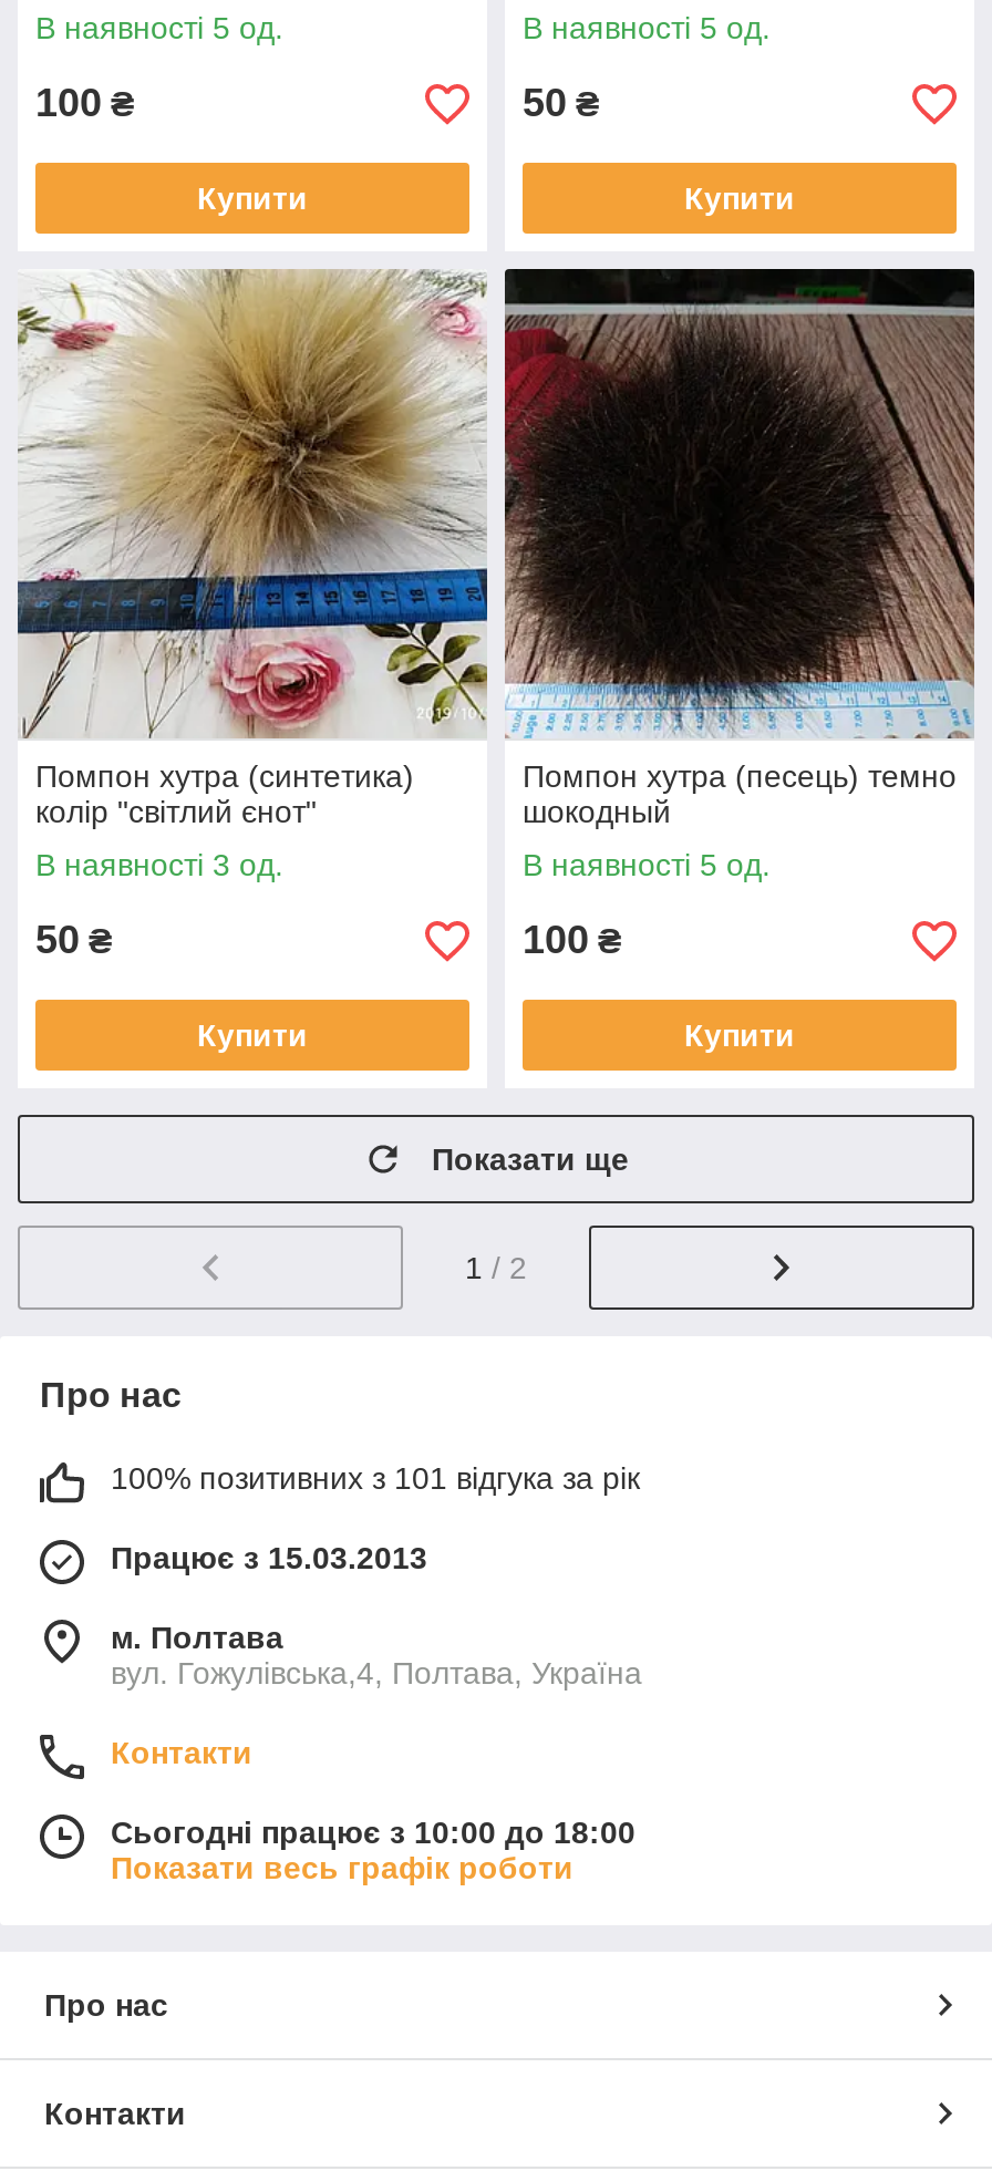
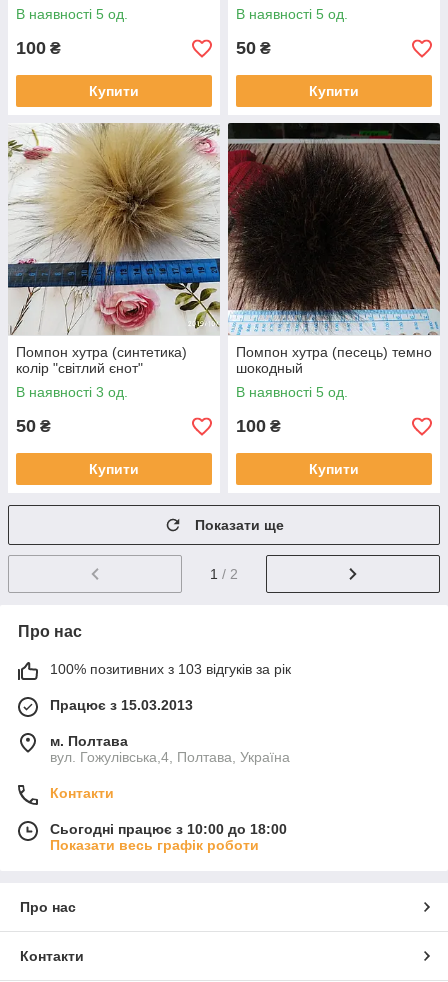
- 100% позитивних з 101 відгука за рік
+ 100% позитивних з 103 відгуків за рік
